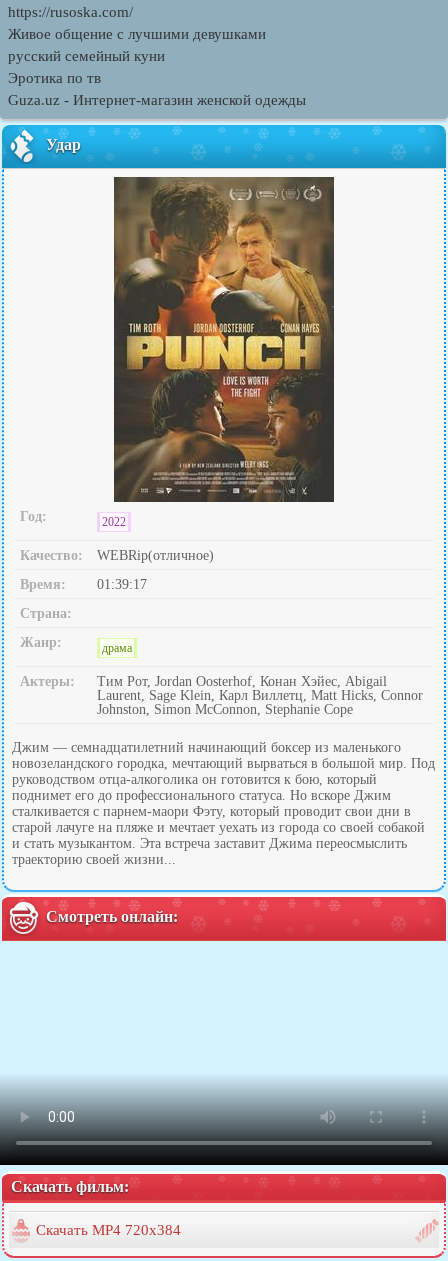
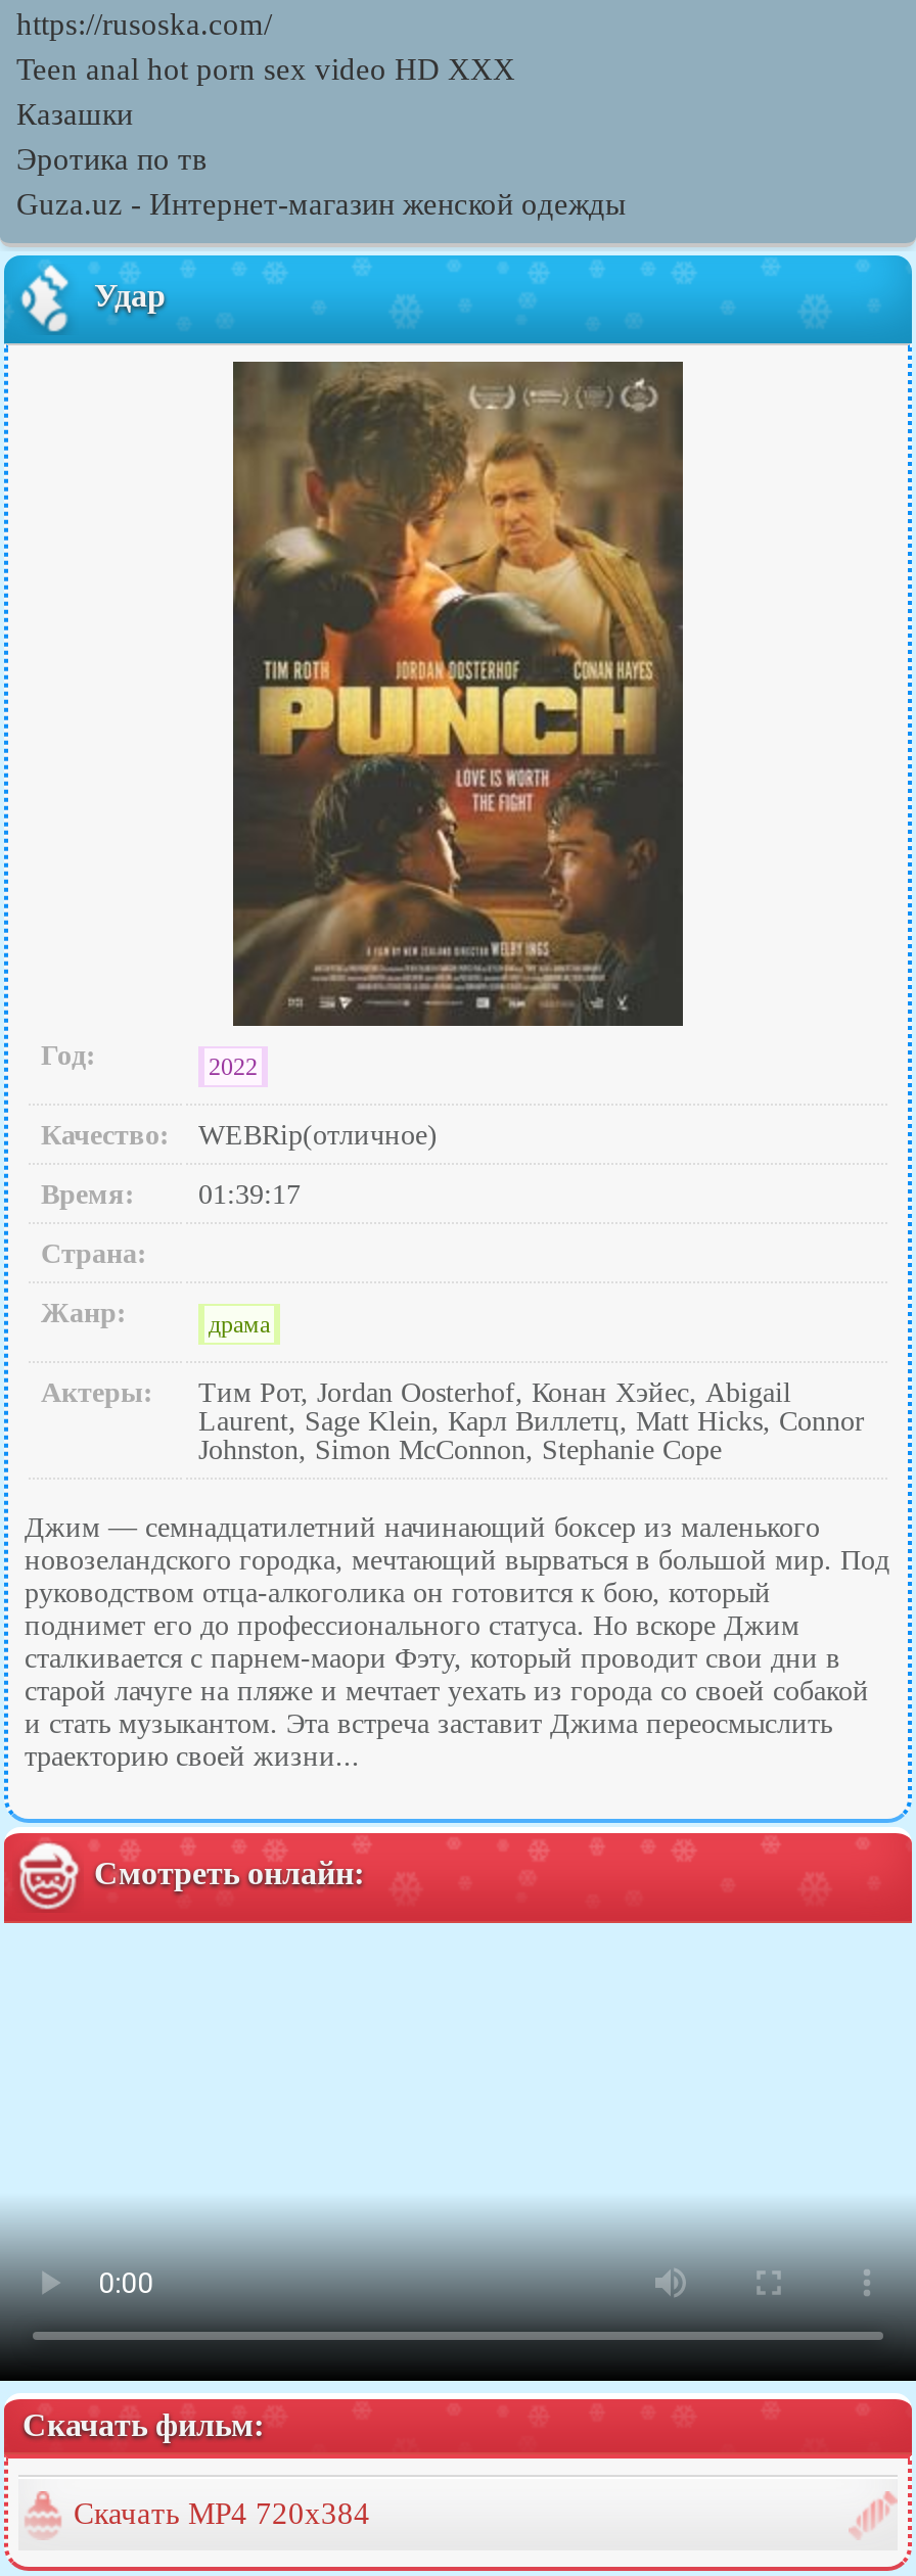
- Живое общение с лучшими девушками
- русский семейный куни
+ Teen anal hot porn sex video HD XXX
+ Казашки
